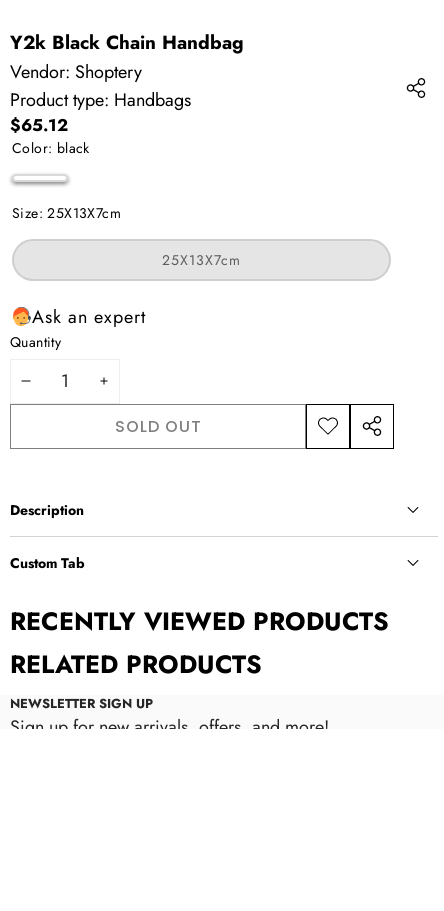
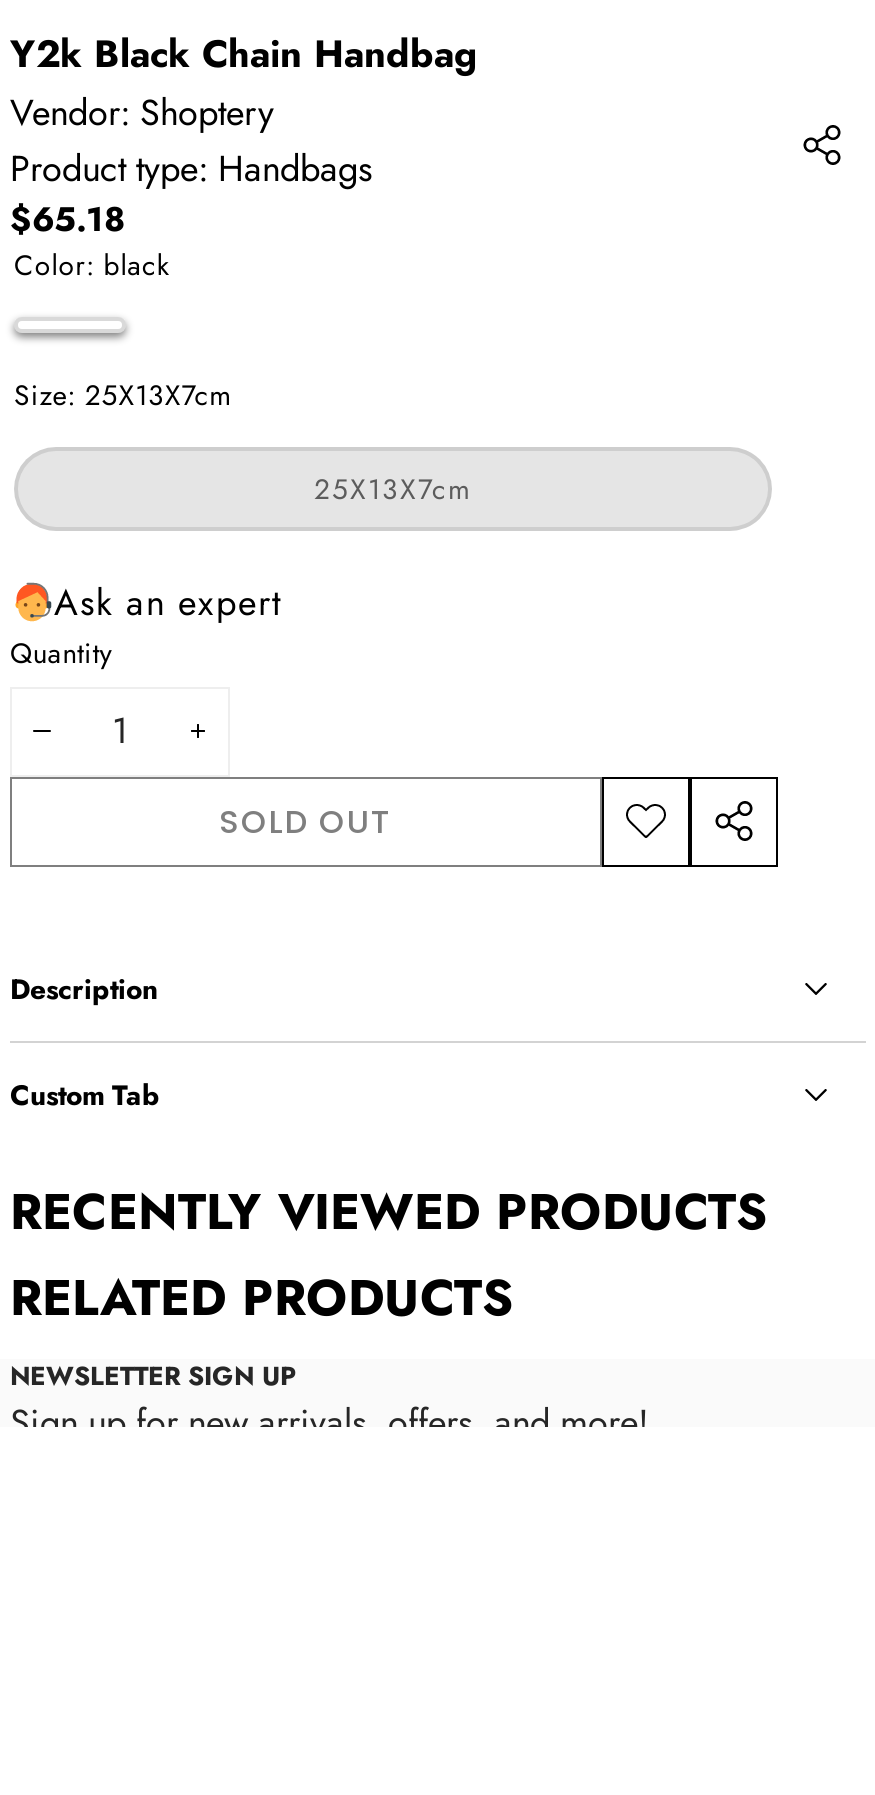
- $65.12
+ $65.18
